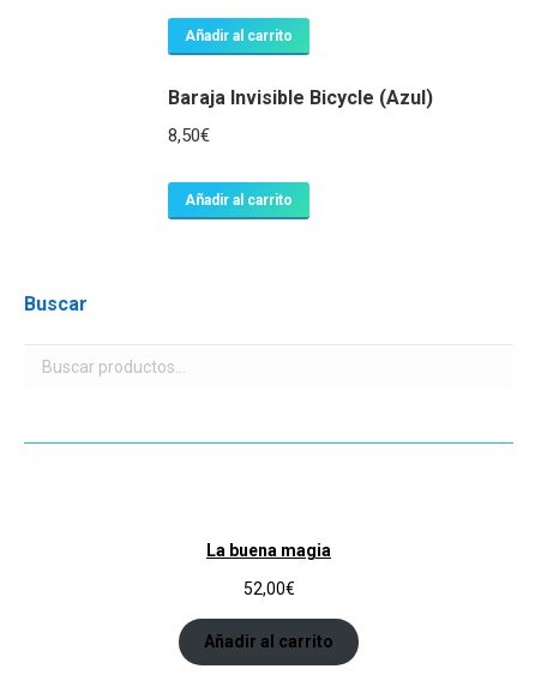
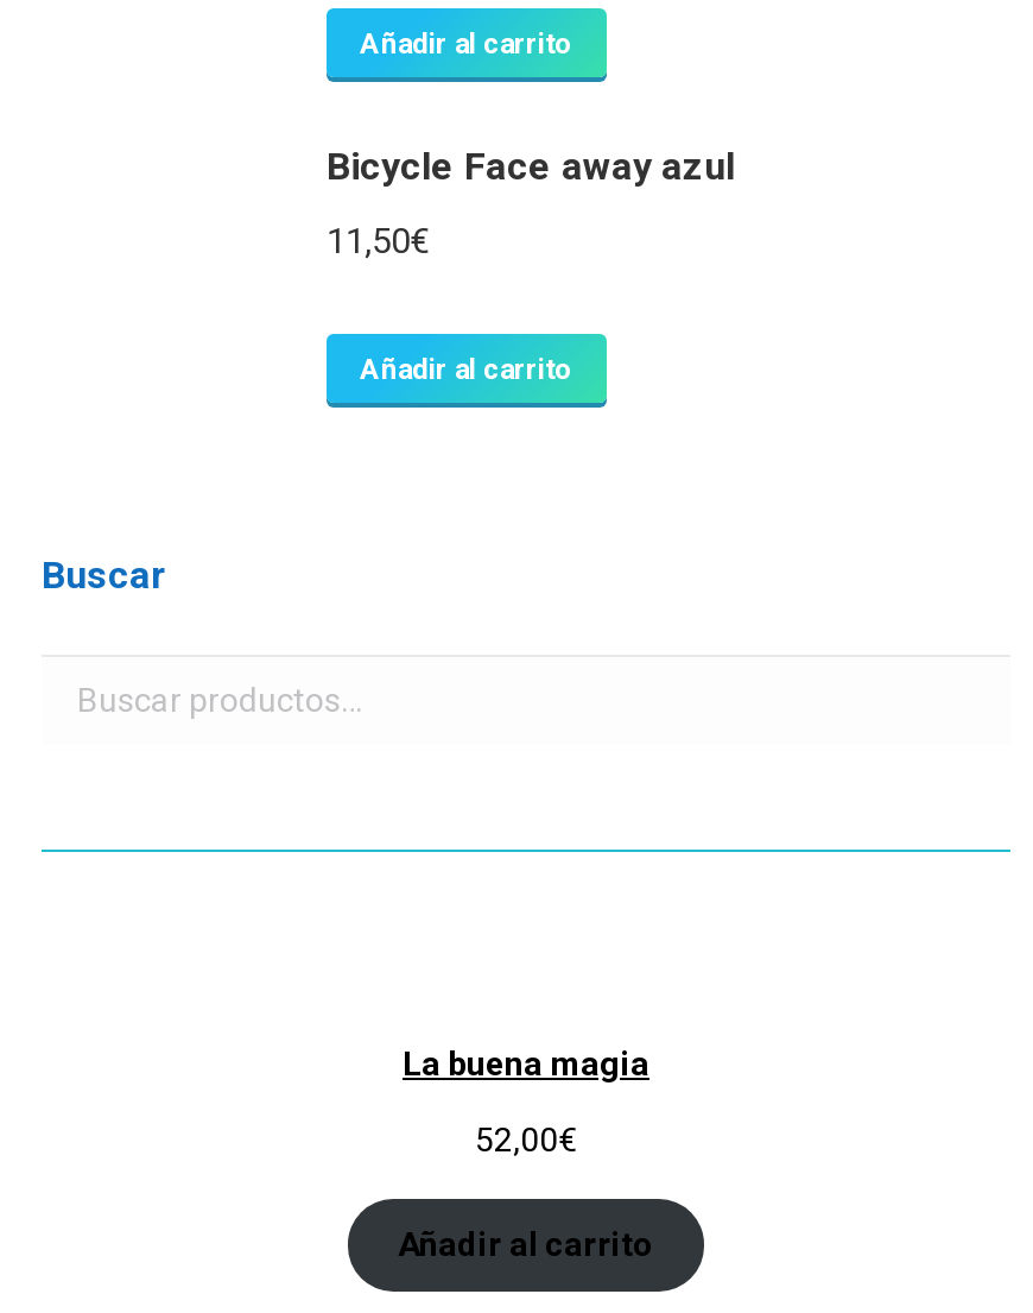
- Baraja Invisible Bicycle (Azul)
+ Bicycle Face away azul

- 8,50€
+ 11,50€
